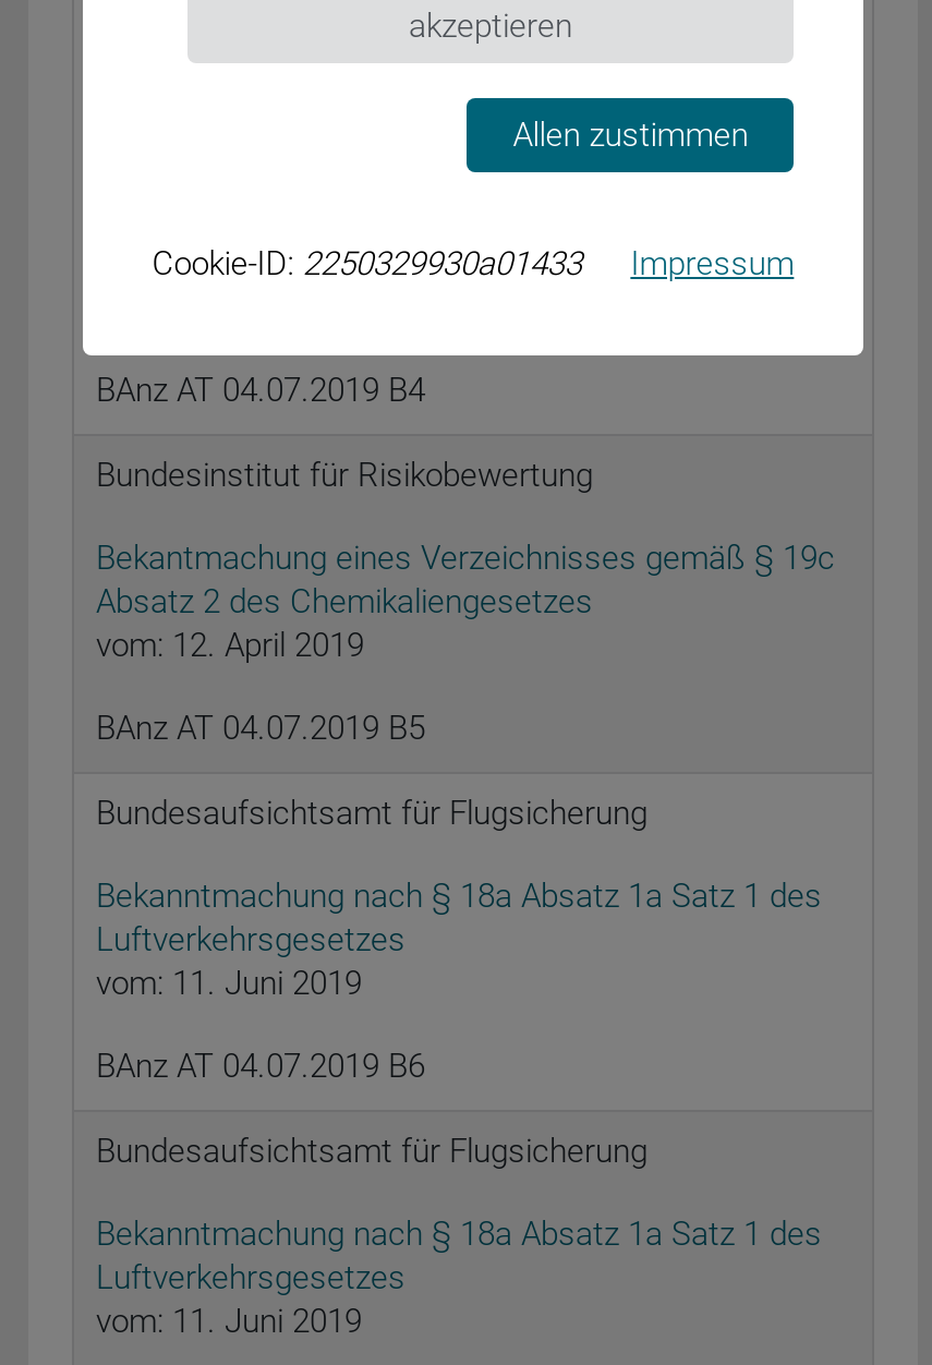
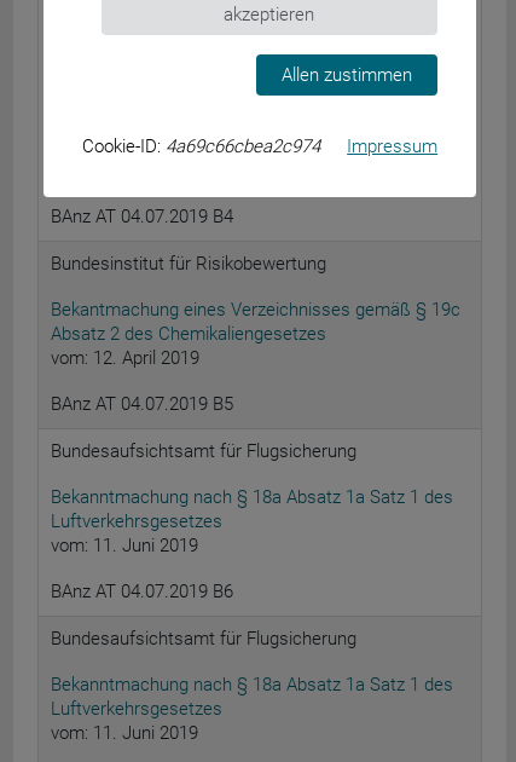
- Cookie-ID: 2250329930a01433
+ Cookie-ID: 4a69c66cbea2c974
